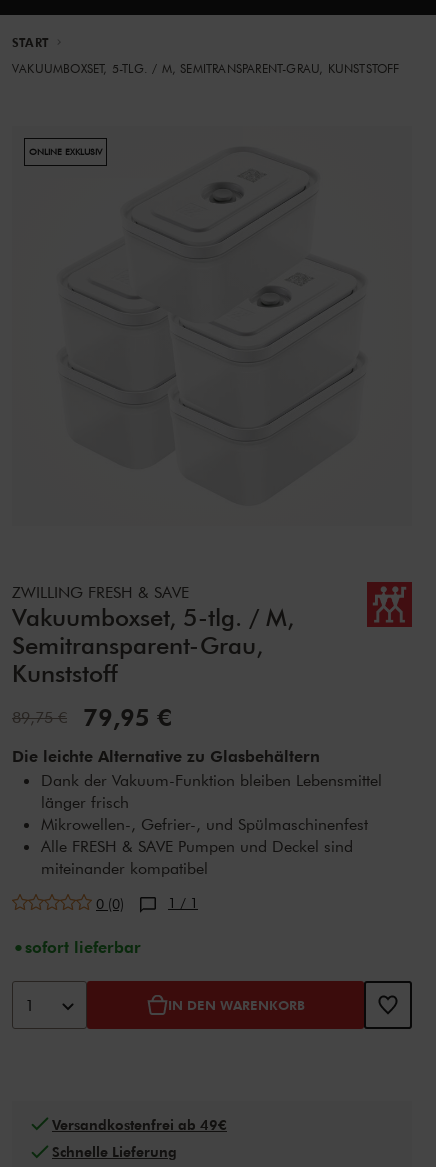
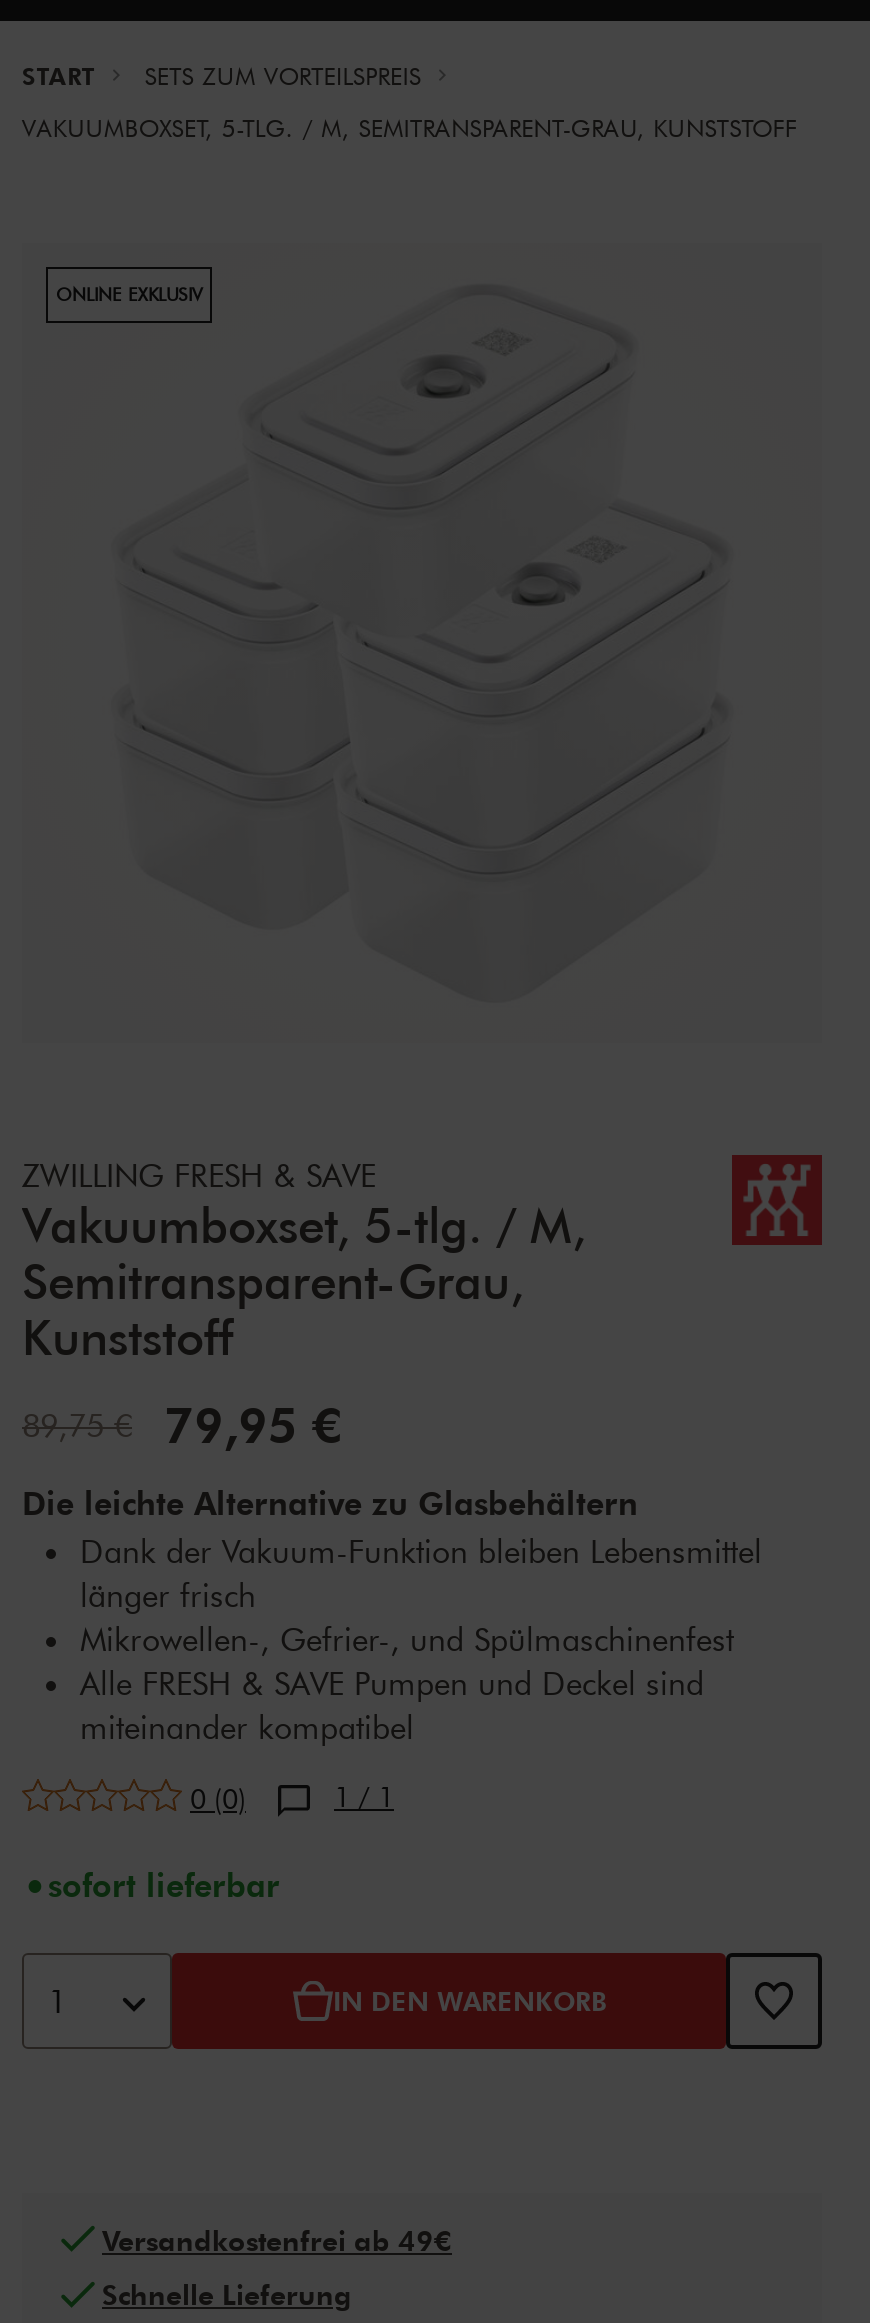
+ SETS ZUM VORTEILSPREIS
